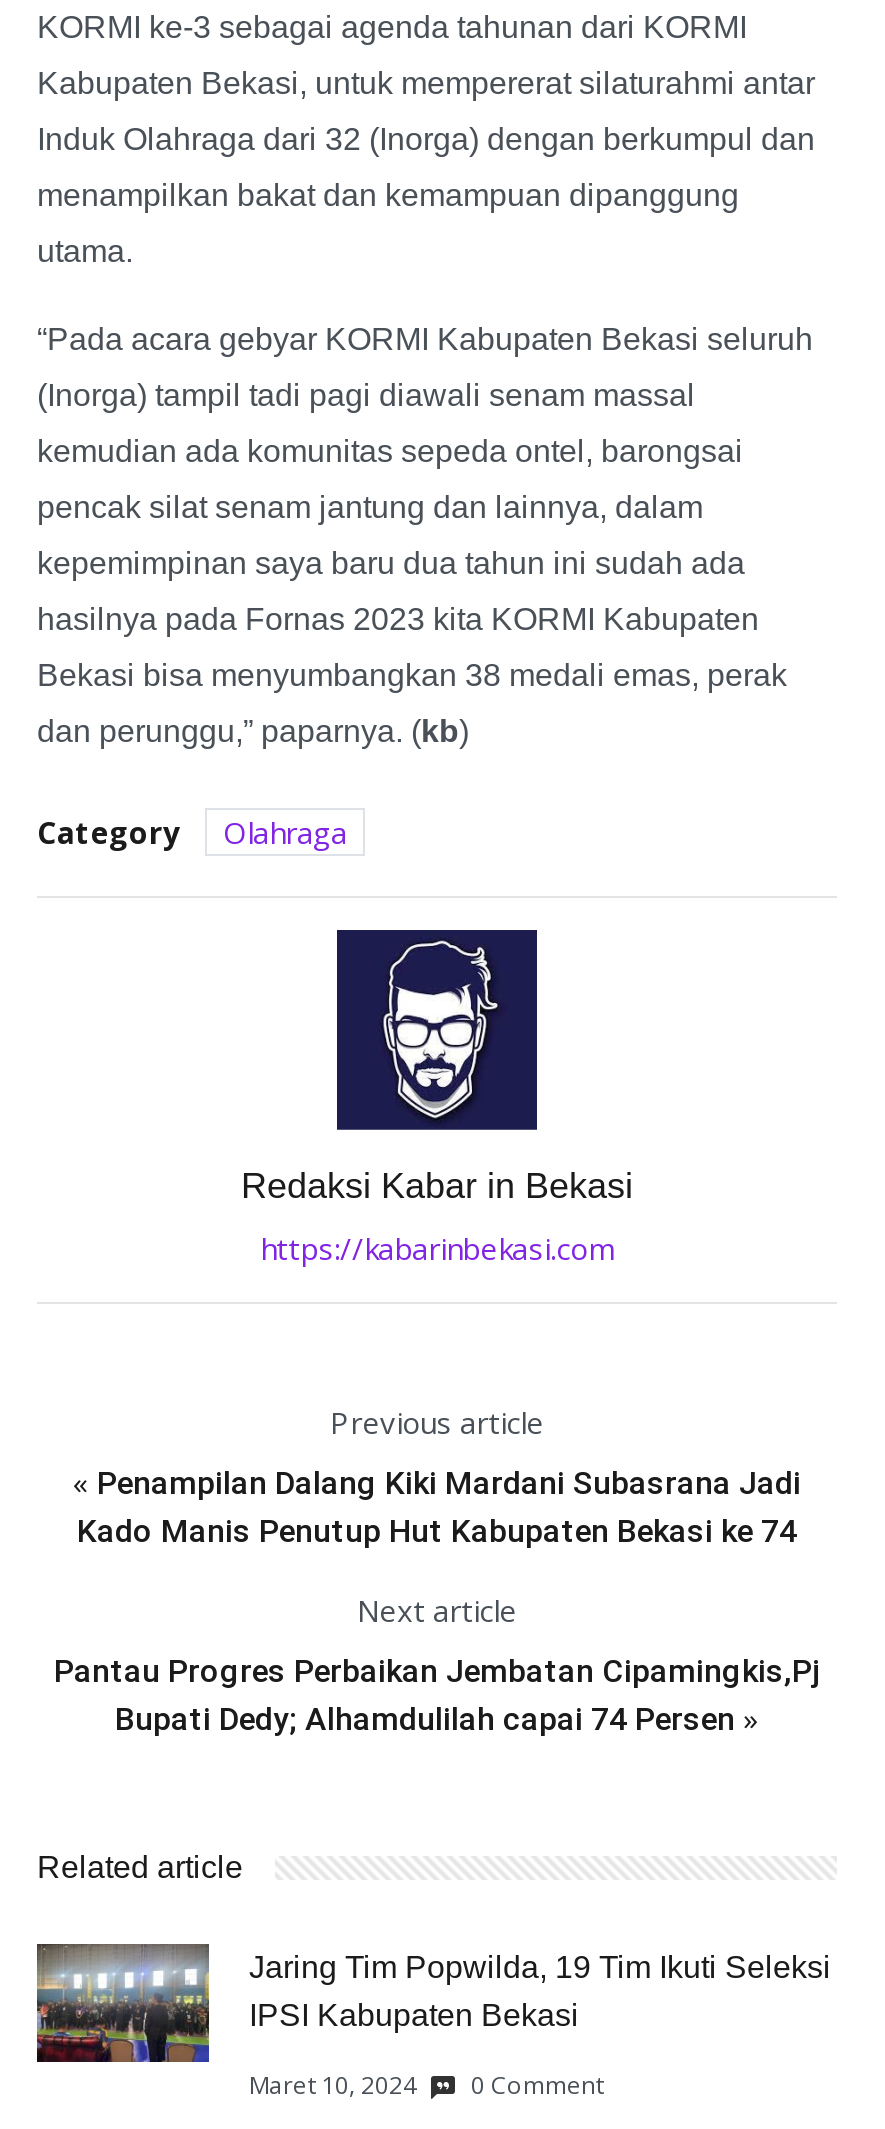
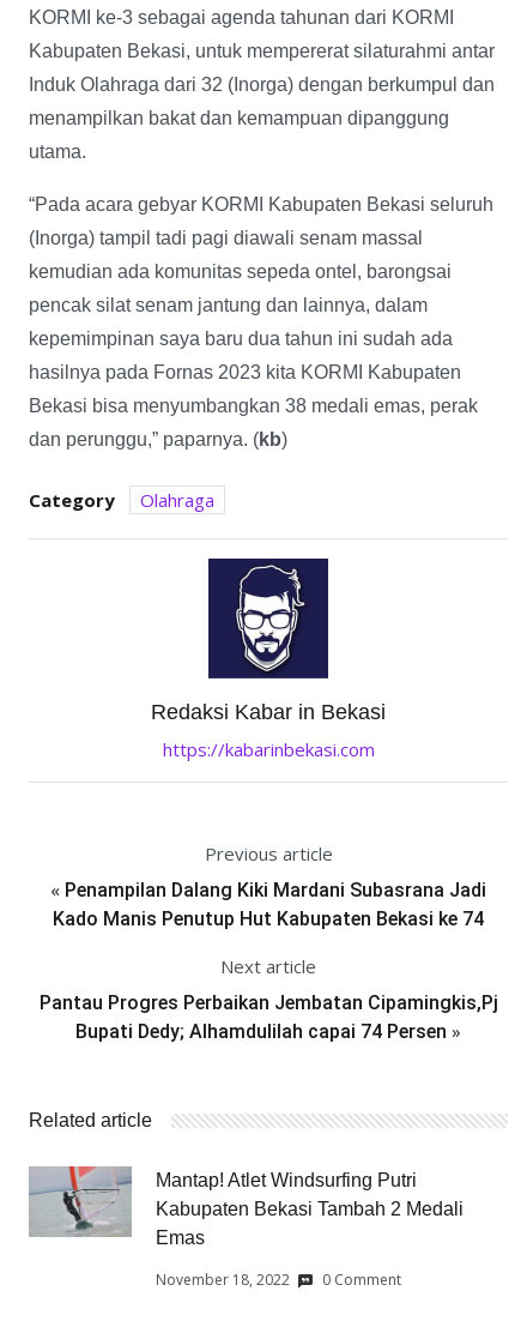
- [image]
- Jaring Tim Popwilda, 19 Tim Ikuti Seleksi
- IPSI Kabupaten Bekasi
+ [image]
+ Mantap! Atlet Windsurfing Putri
+ Kabupaten Bekasi Tambah 2 Medali
+ Emas

- Maret 10, 2024 0 Comment
+ November 18, 2022 0 Comment
